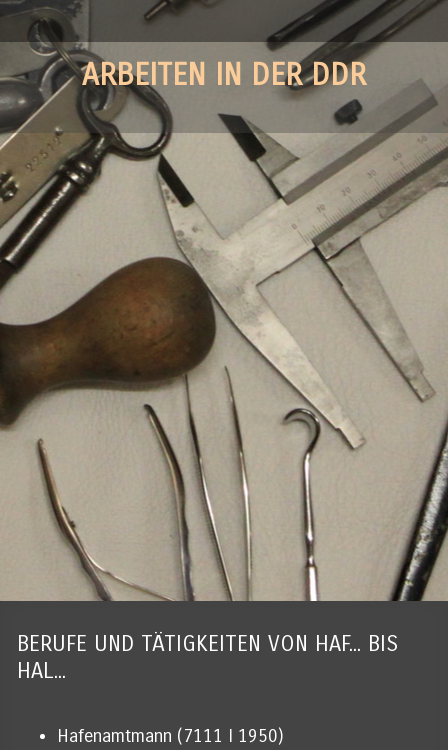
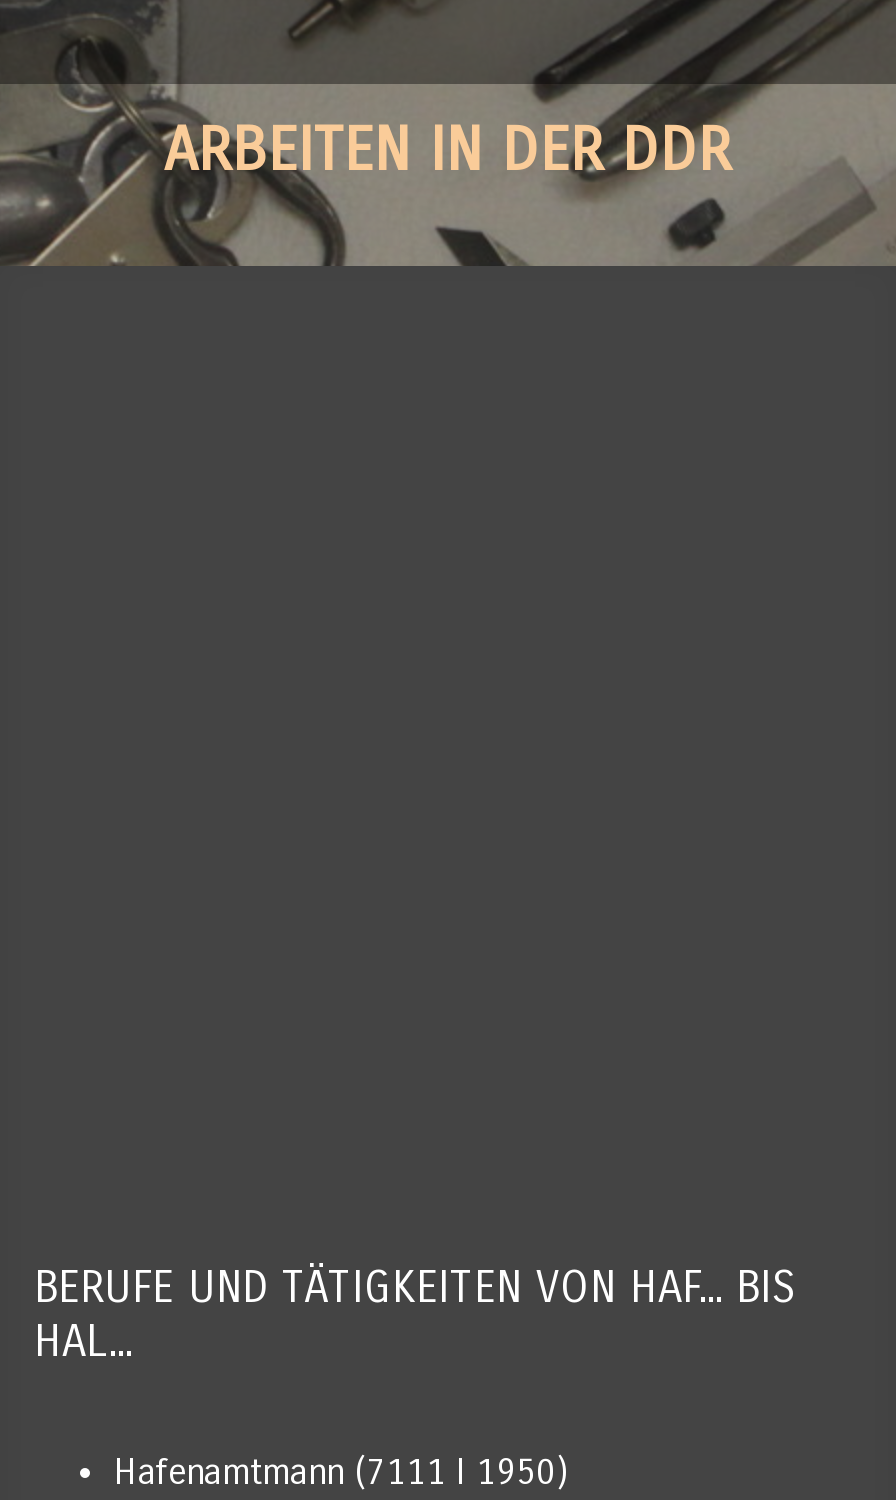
- [image]
